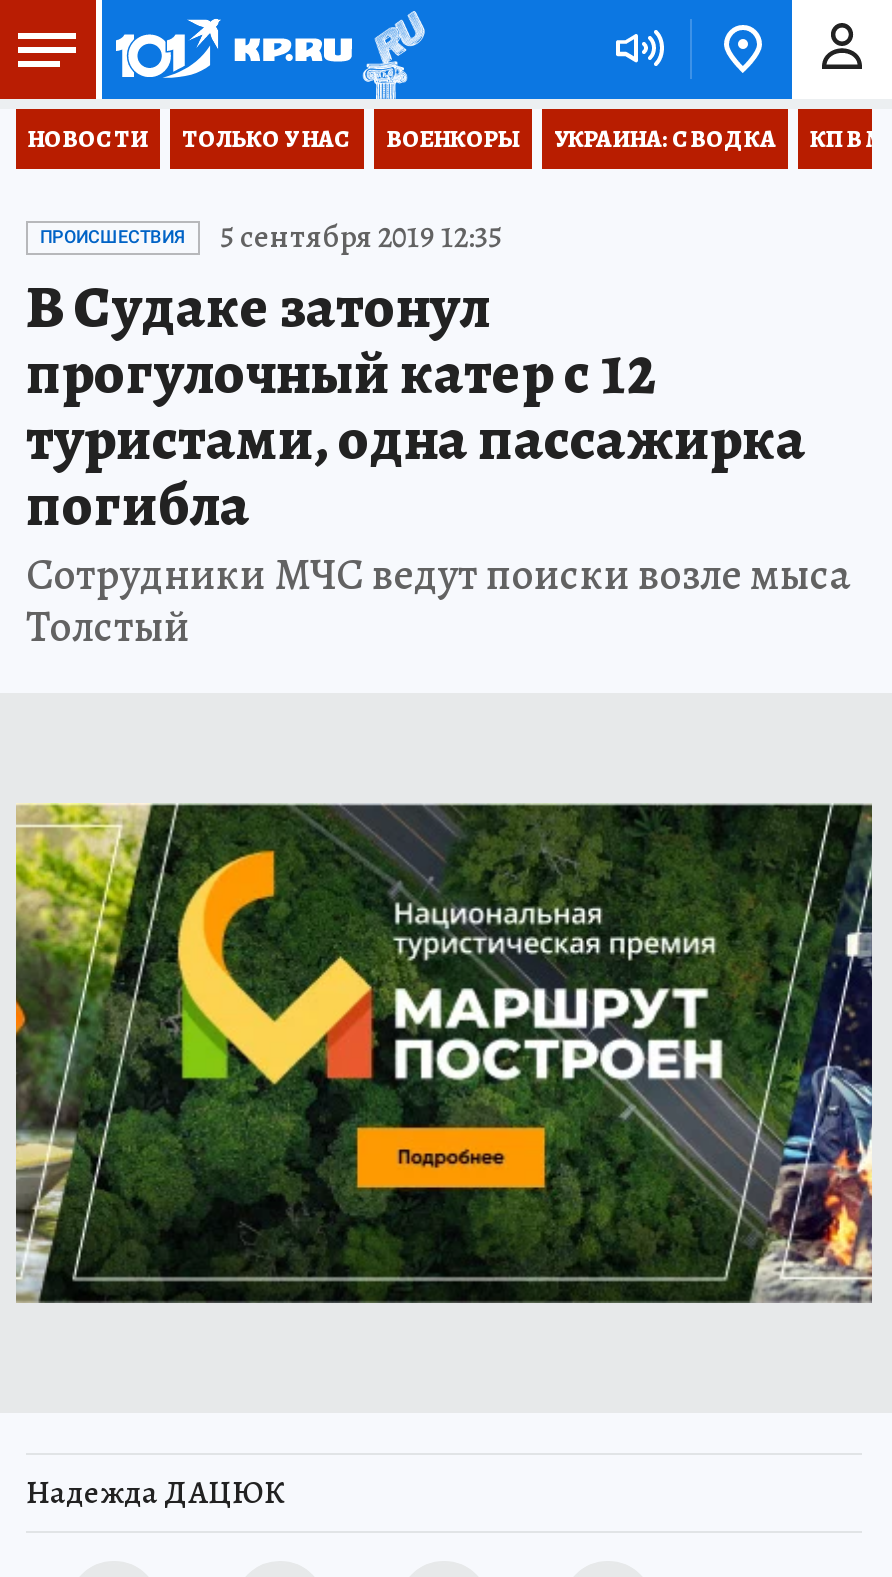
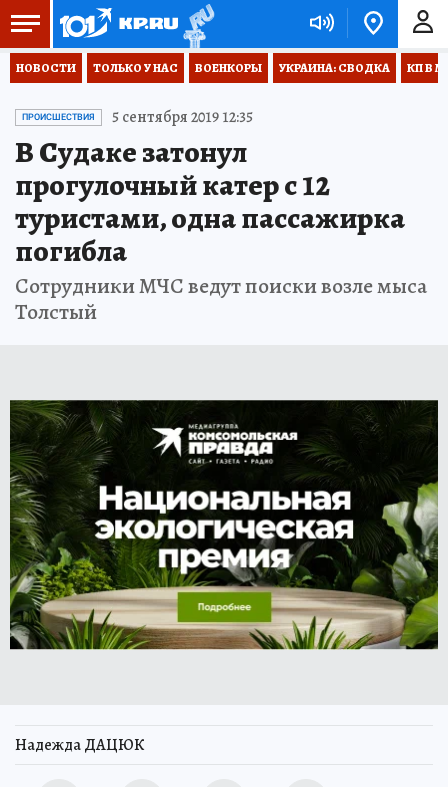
- [image]
+ [image]
